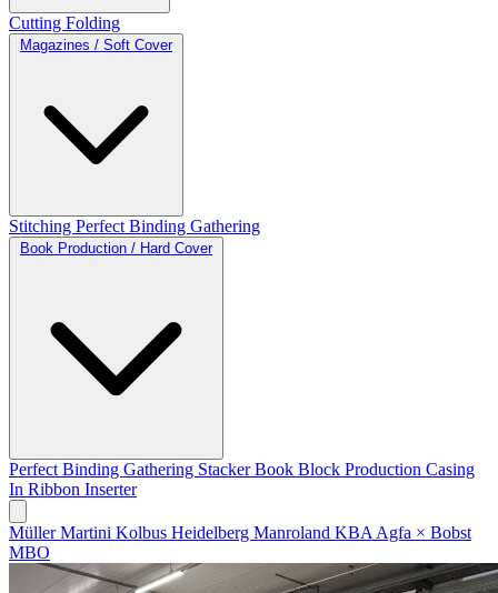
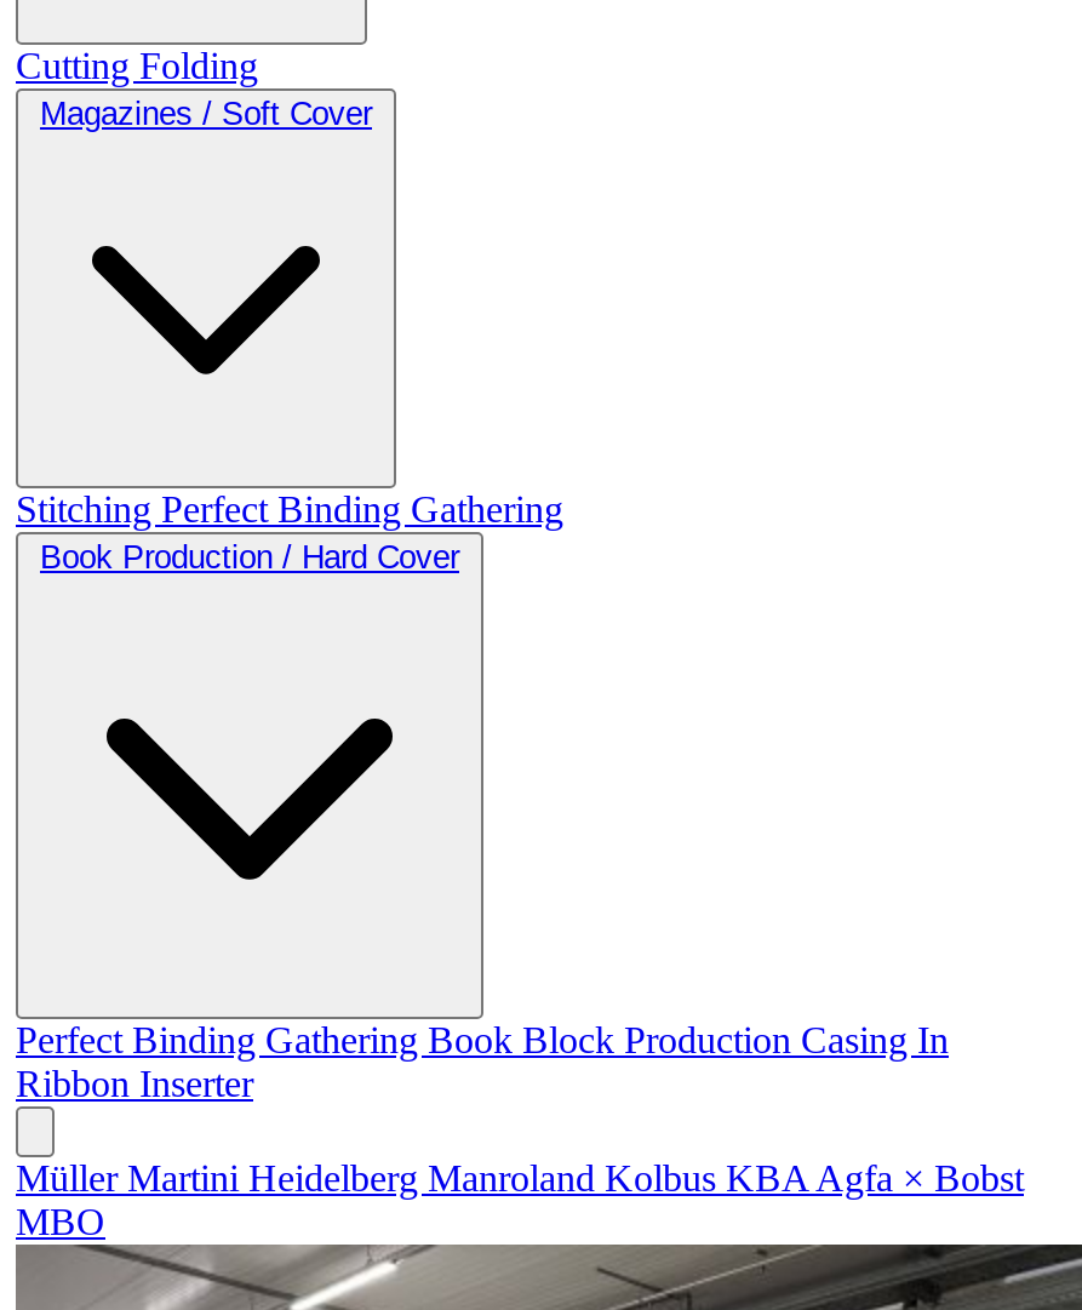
- Perfect BindingGatheringStacker Book Block Production Casing
- In Ribbon Inserter
+ Perfect BindingGatheringBook Block Production Casing In
+ Ribbon Inserter

- Müller Martini Kolbus Heidelberg Manroland KBA Agfa × Bobst
+ Müller Martini Heidelberg Manroland Kolbus KBA Agfa × Bobst
